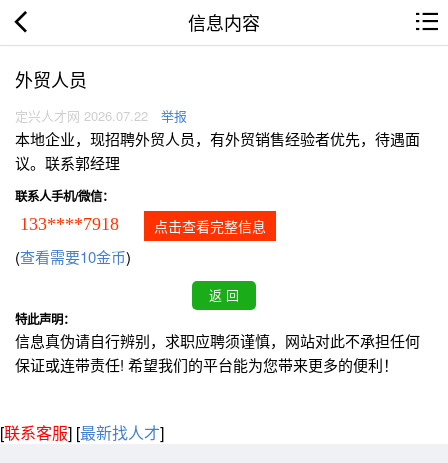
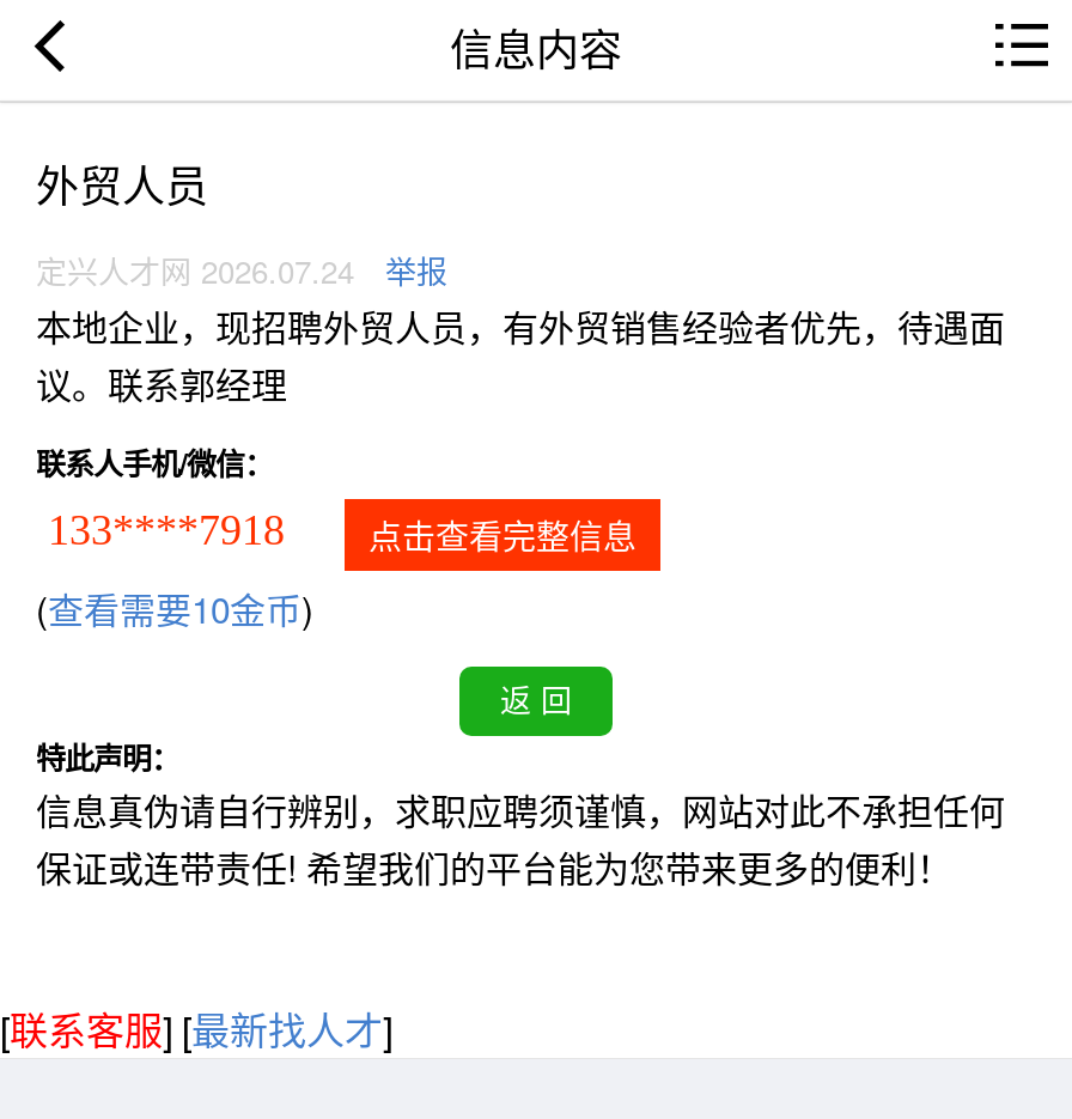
- 定兴人才网 2026.07.22 举报
+ 定兴人才网 2026.07.24 举报
